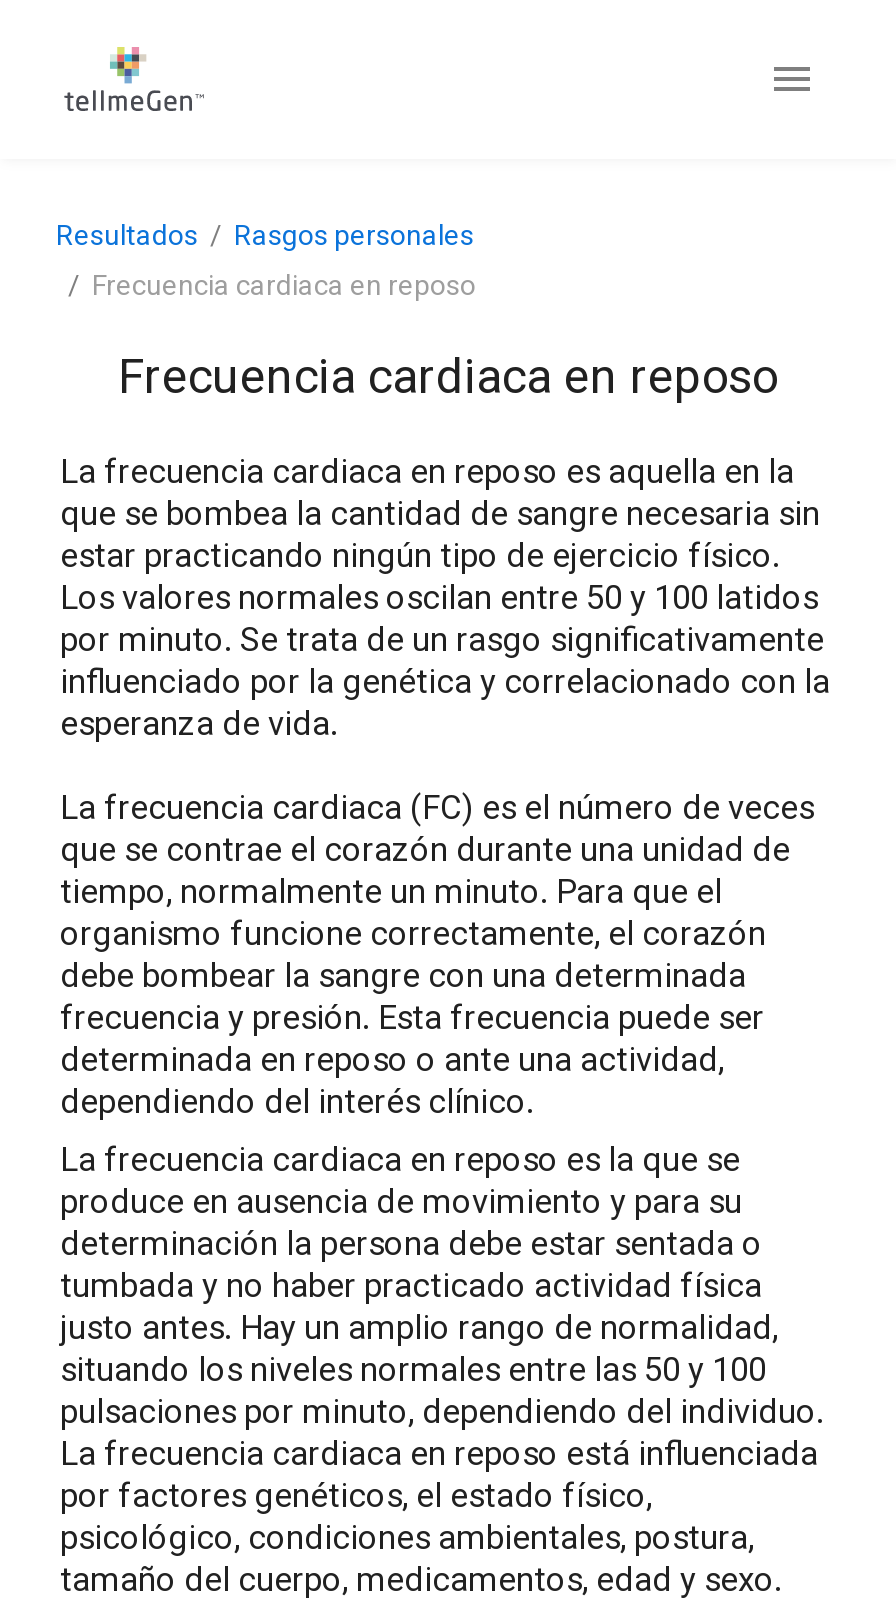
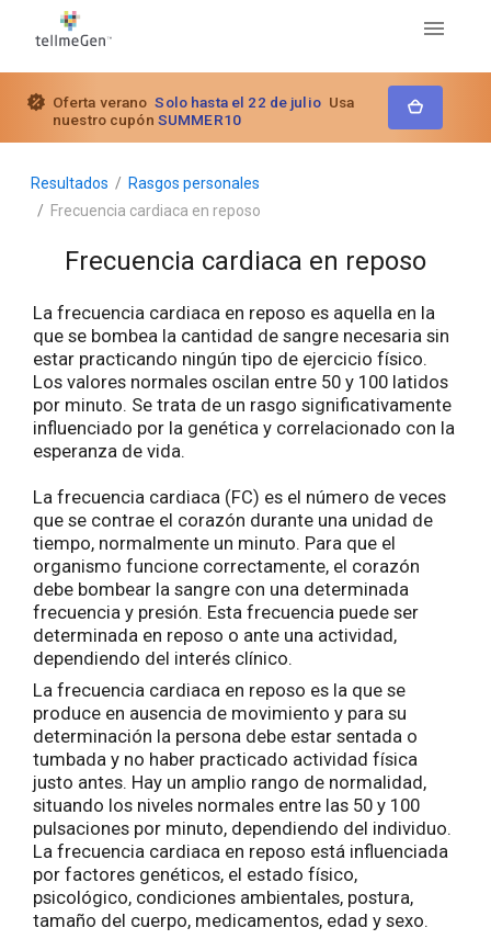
+ [image]
+ Oferta verano Solo hasta el 22 de julio Usa
+ nuestro cupón SUMMER10
